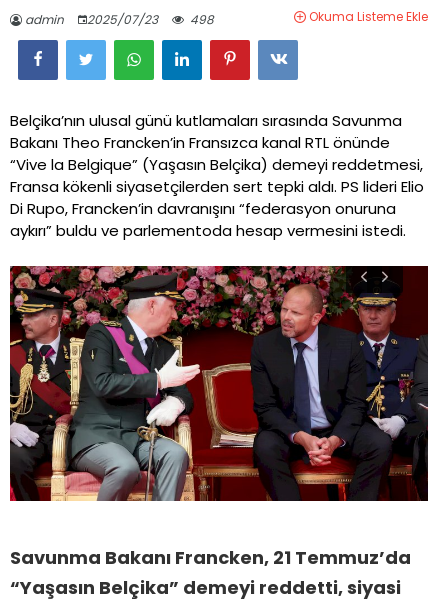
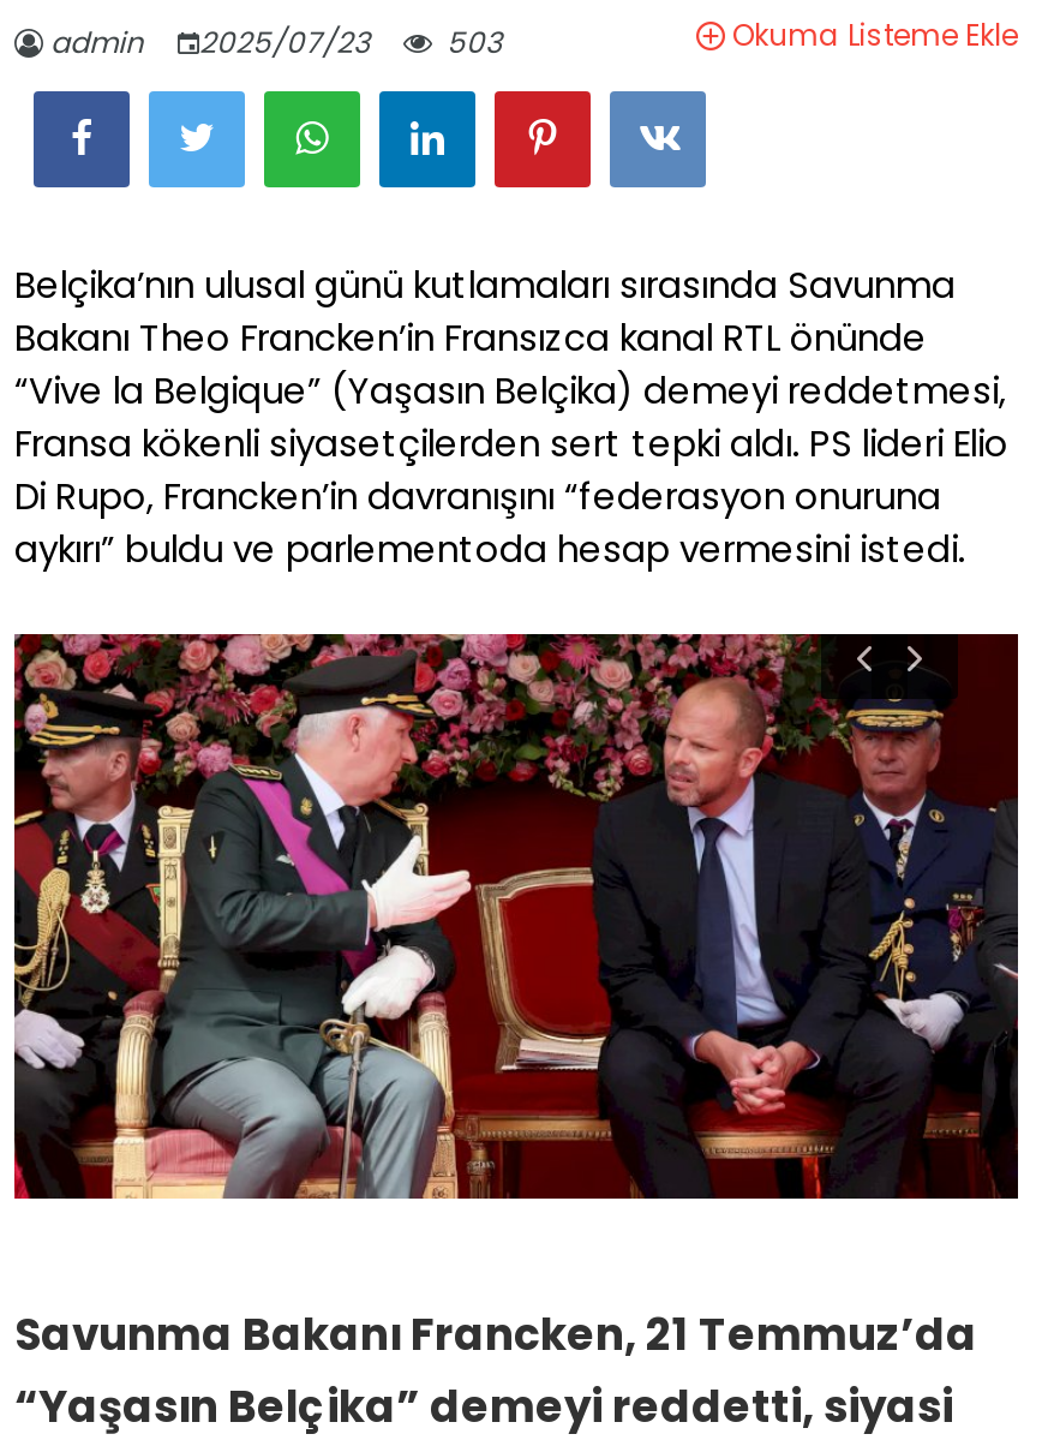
- 498
+ 503
